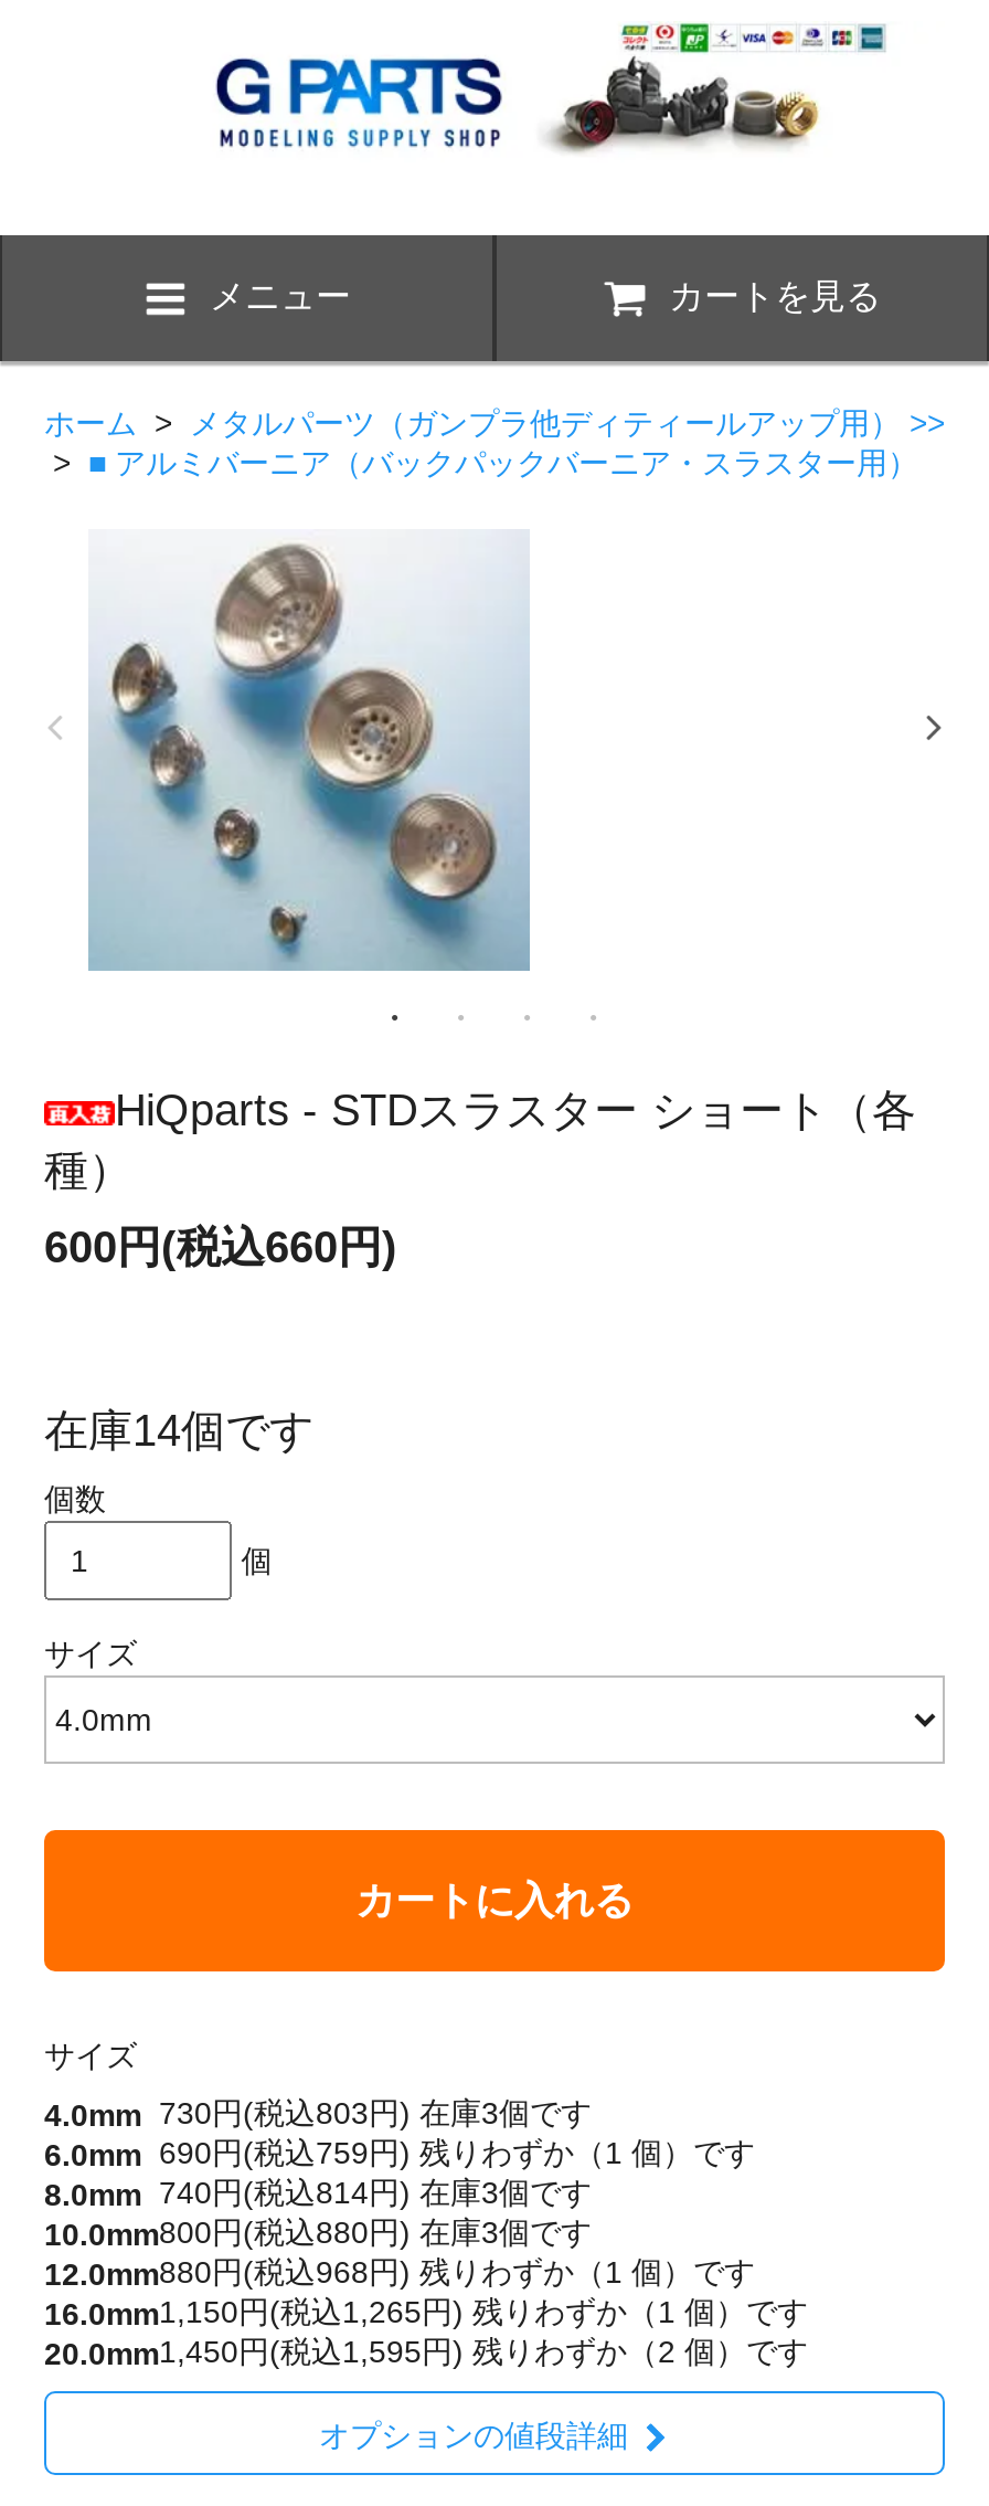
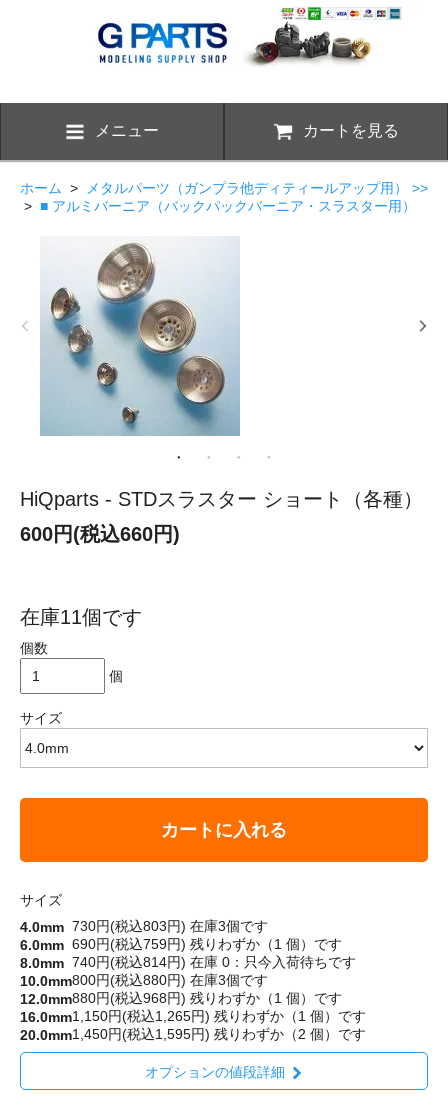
- 在庫14個です
+ 在庫11個です

- 8.0mm 740円(税込814円)在庫3個です
+ 8.0mm 740円(税込814円)在庫 0：只今入荷待ちです
